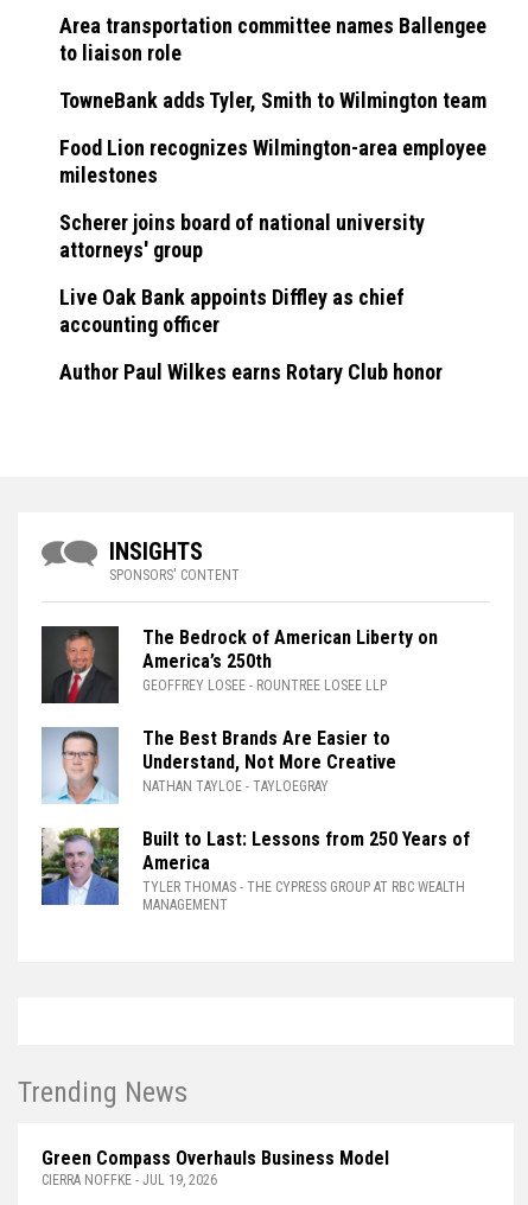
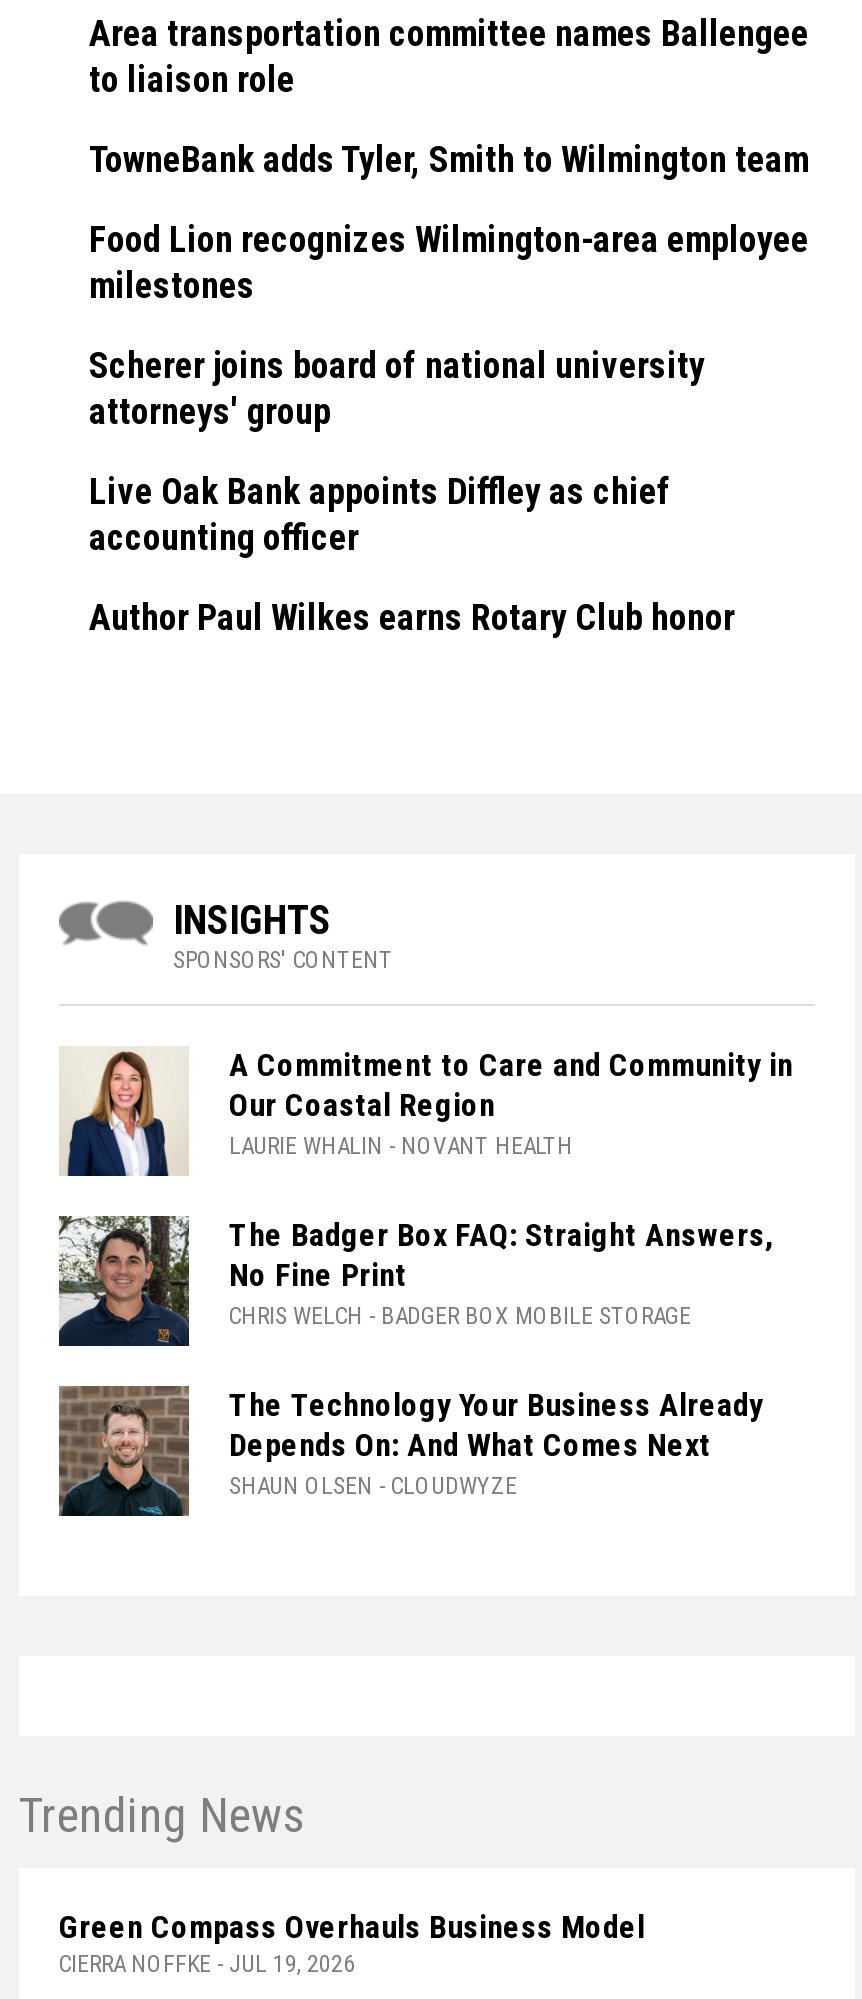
- [image]
- The Bedrock of American Liberty on
- America’s 250th
- GEOFFREY LOSEE - ROUNTREE LOSEE LLP
+ [image]
+ A Commitment to Care and Community in
+ Our Coastal Region
+ LAURIE WHALIN - NOVANT HEALTH

- [image]
- The Best Brands Are Easier to
- Understand, Not More Creative
- NATHAN TAYLOE - TAYLOEGRAY
+ [image]
+ The Badger Box FAQ: Straight Answers,
+ No Fine Print
+ CHRIS WELCH - BADGER BOX MOBILE STORAGE

- [image]
- Built to Last: Lessons from 250 Years of
- America
- TYLER THOMAS - THE CYPRESS GROUP AT RBC WEALTH
- MANAGEMENT
+ [image]
+ The Technology Your Business Already
+ Depends On: And What Comes Next
+ SHAUN OLSEN - CLOUDWYZE
